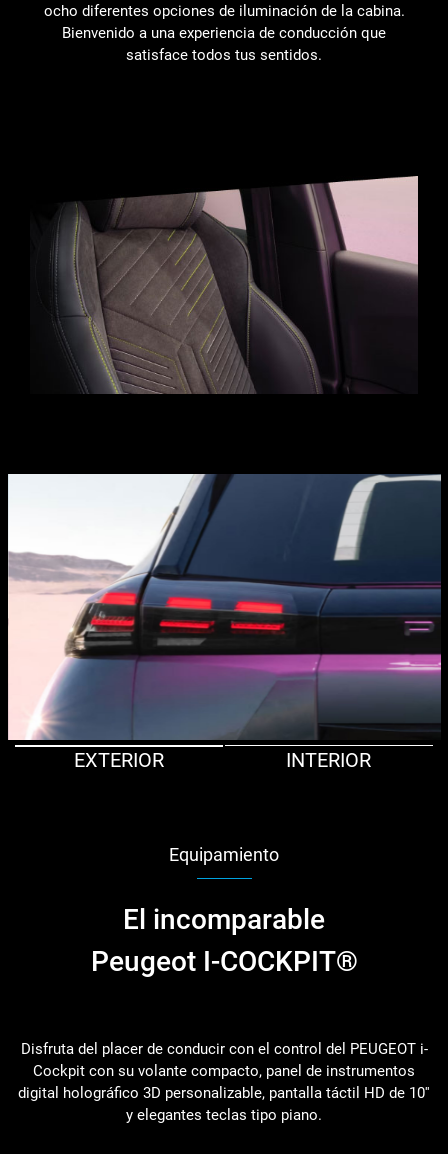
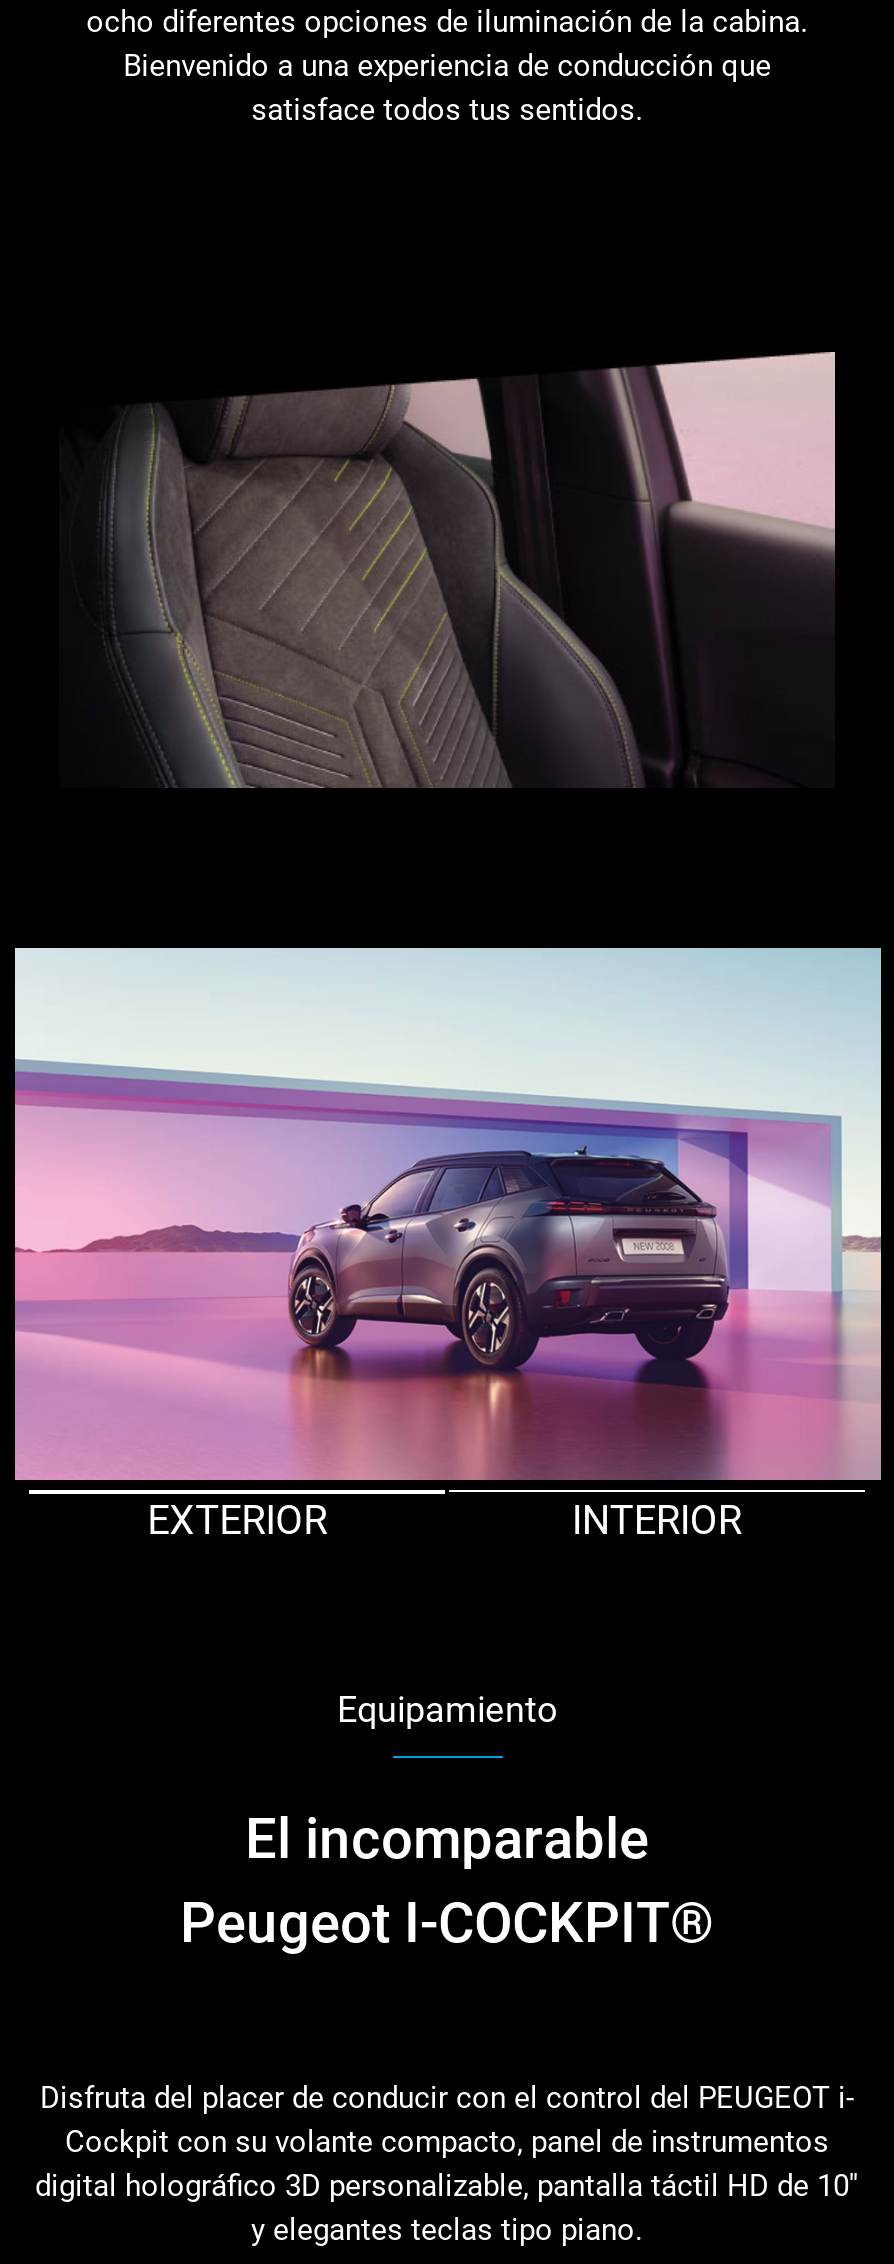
- [image]
+ [image]
